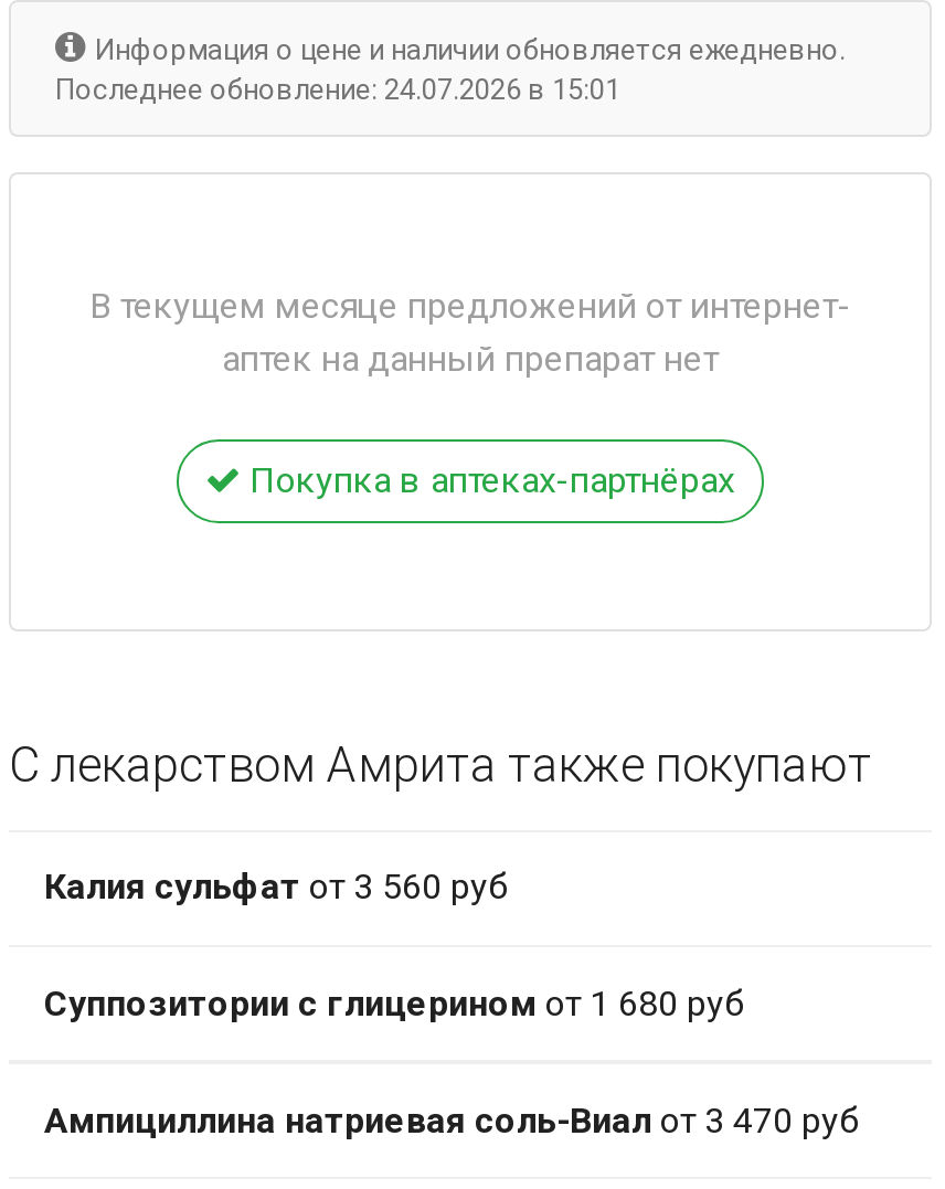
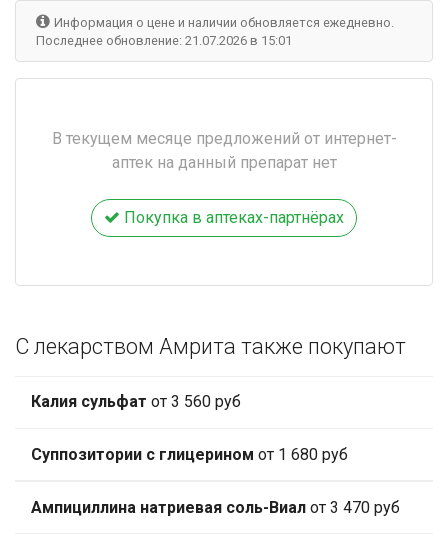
- Последнее обновление: 24.07.2026 в 15:01
+ Последнее обновление: 21.07.2026 в 15:01
